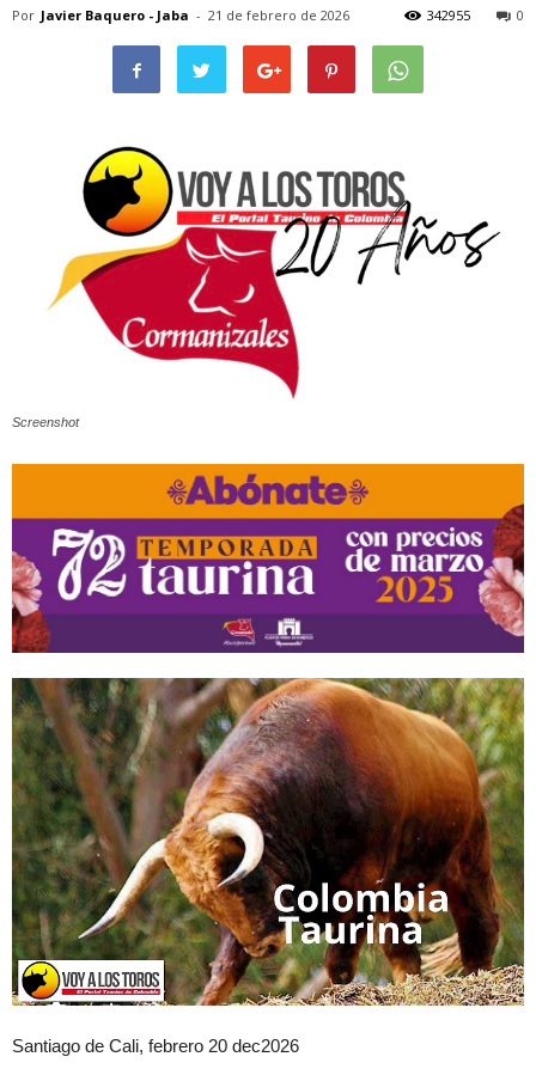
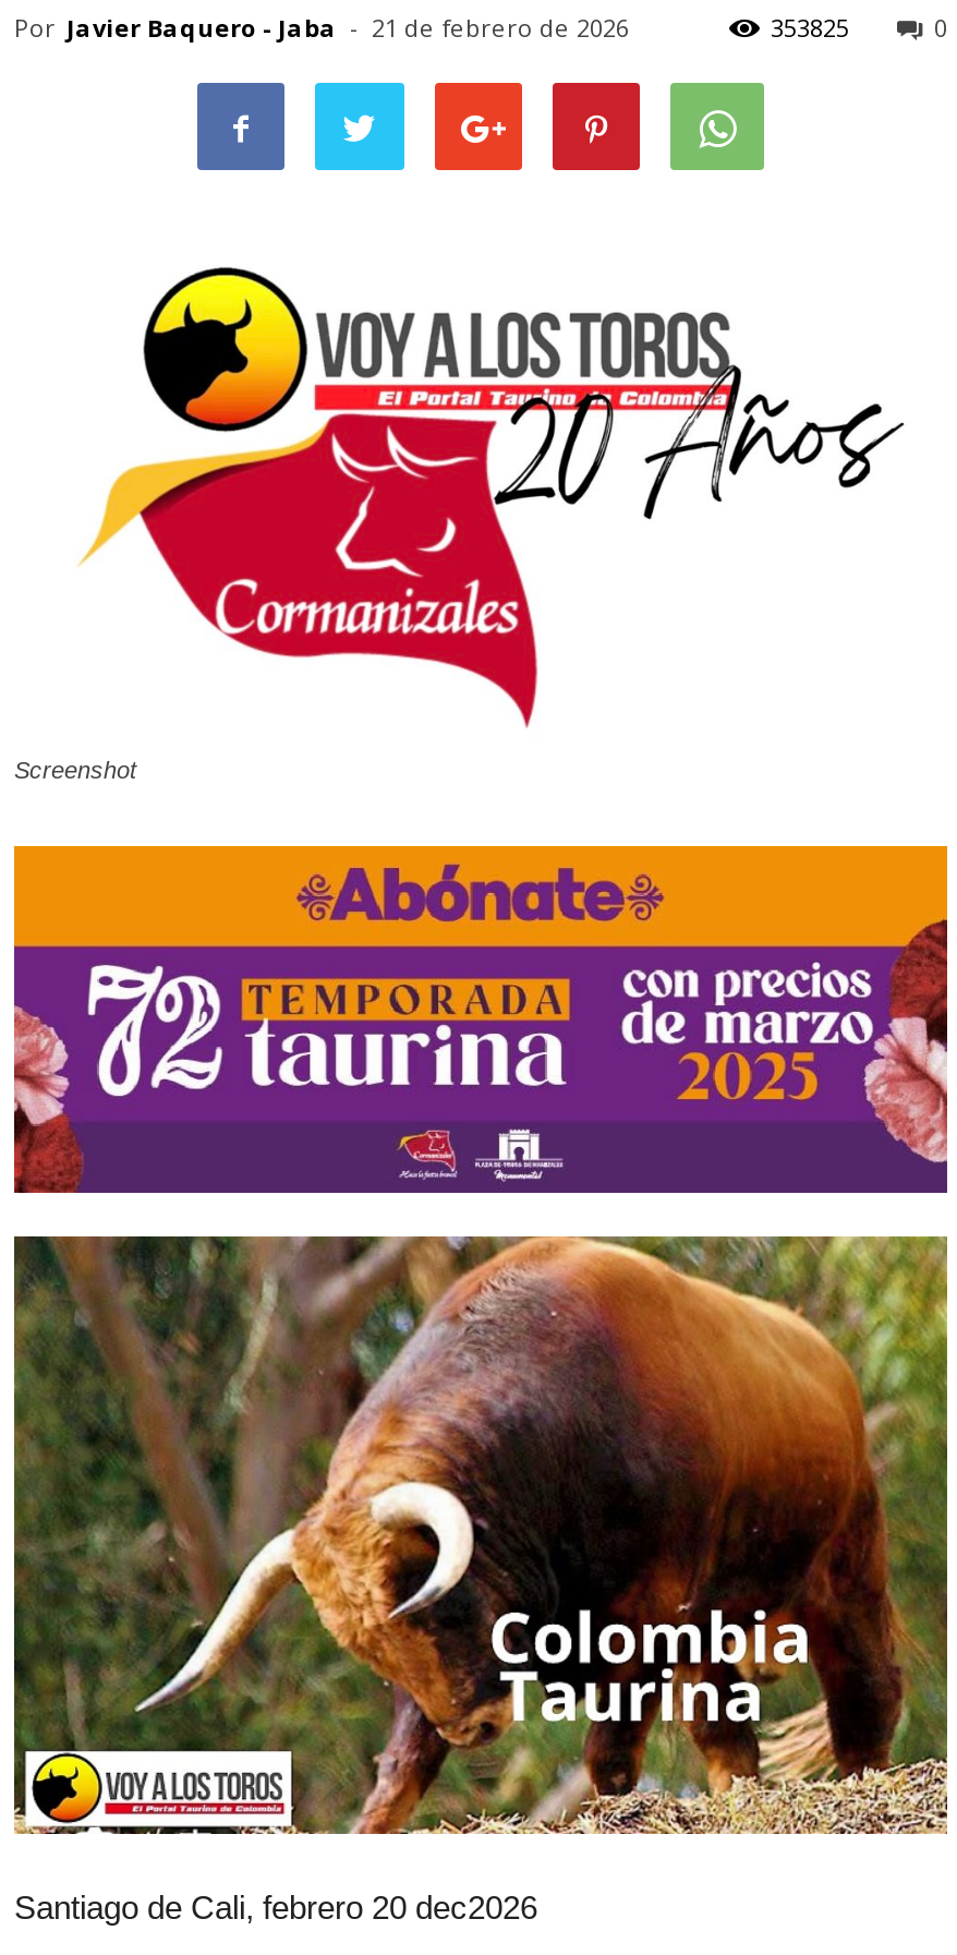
- 342955
+ 353825
